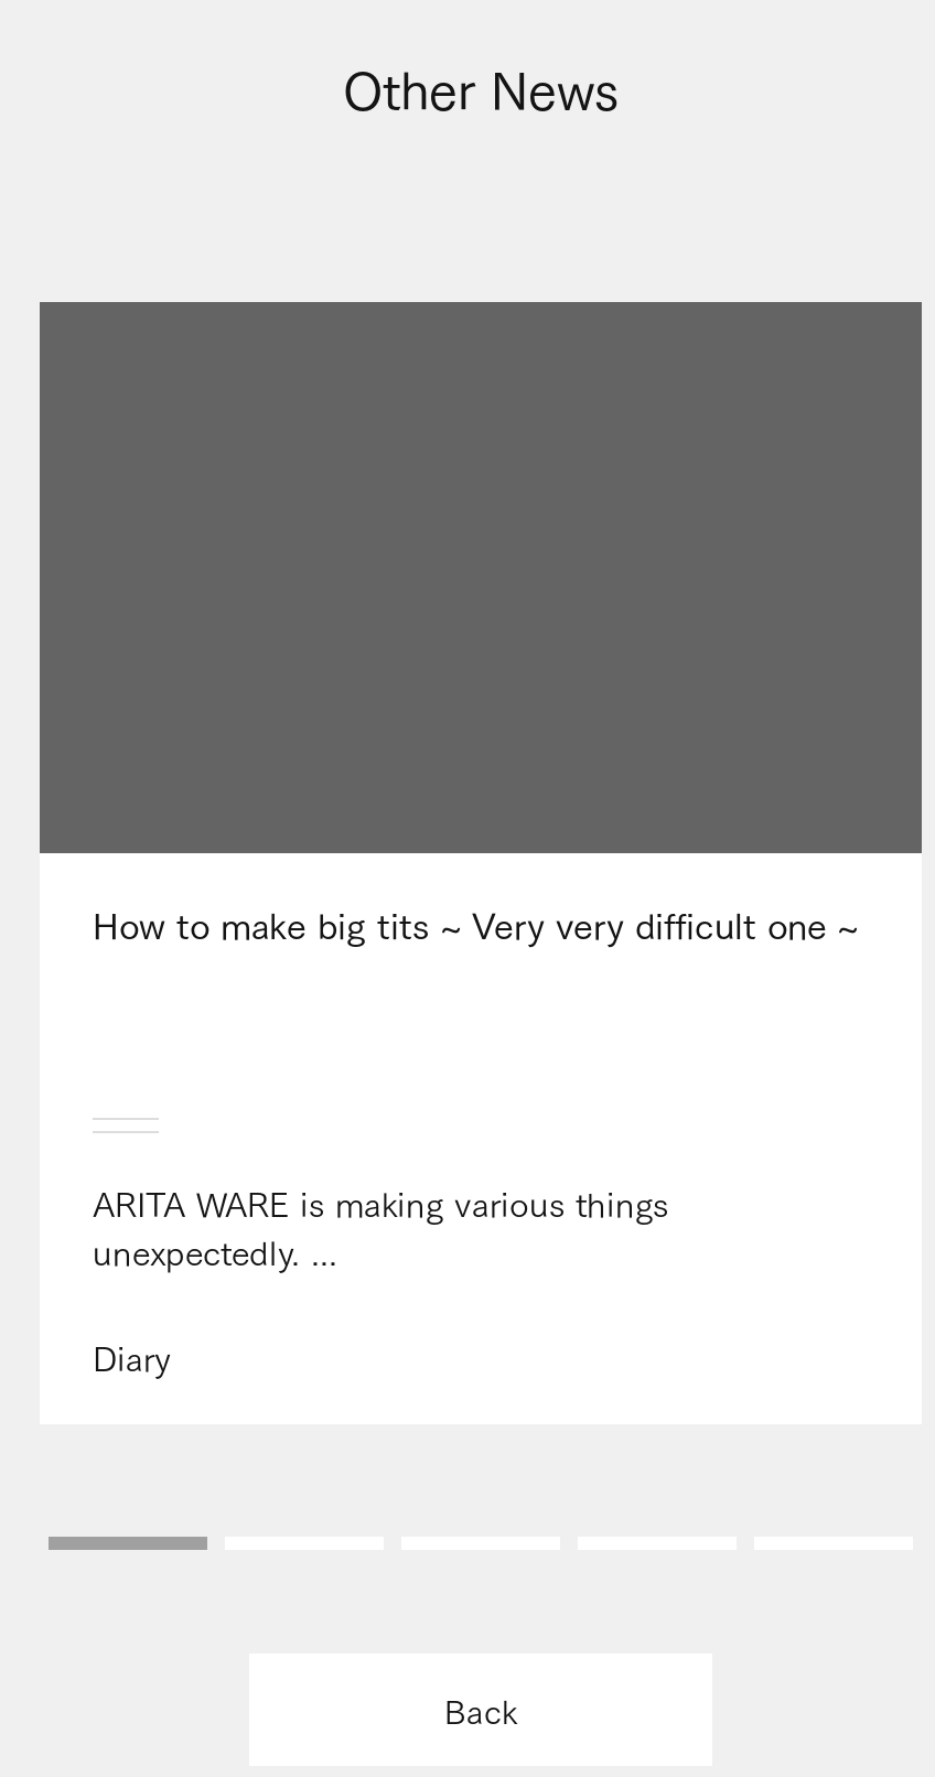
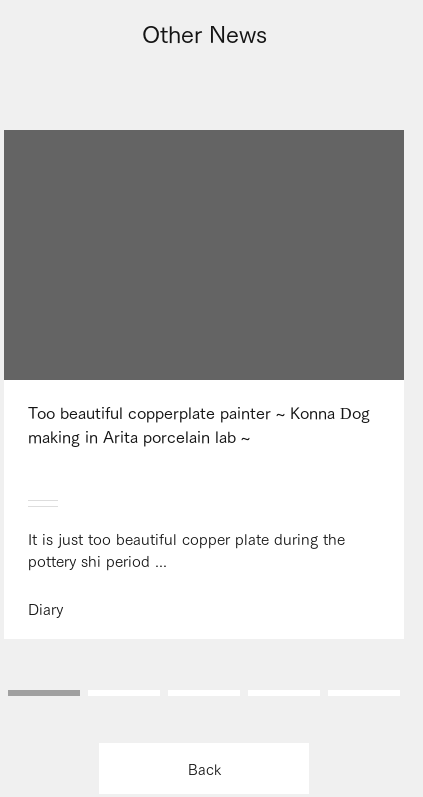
- How to make big tits ~ Very very difficult one ~
+ Too beautiful copperplate painter ~ Konna Dog
+ making in Arita porcelain lab ~

- ARITA WARE is making various things
- unexpectedly. ...
+ It is just too beautiful copper plate during the
+ pottery shi period ...
